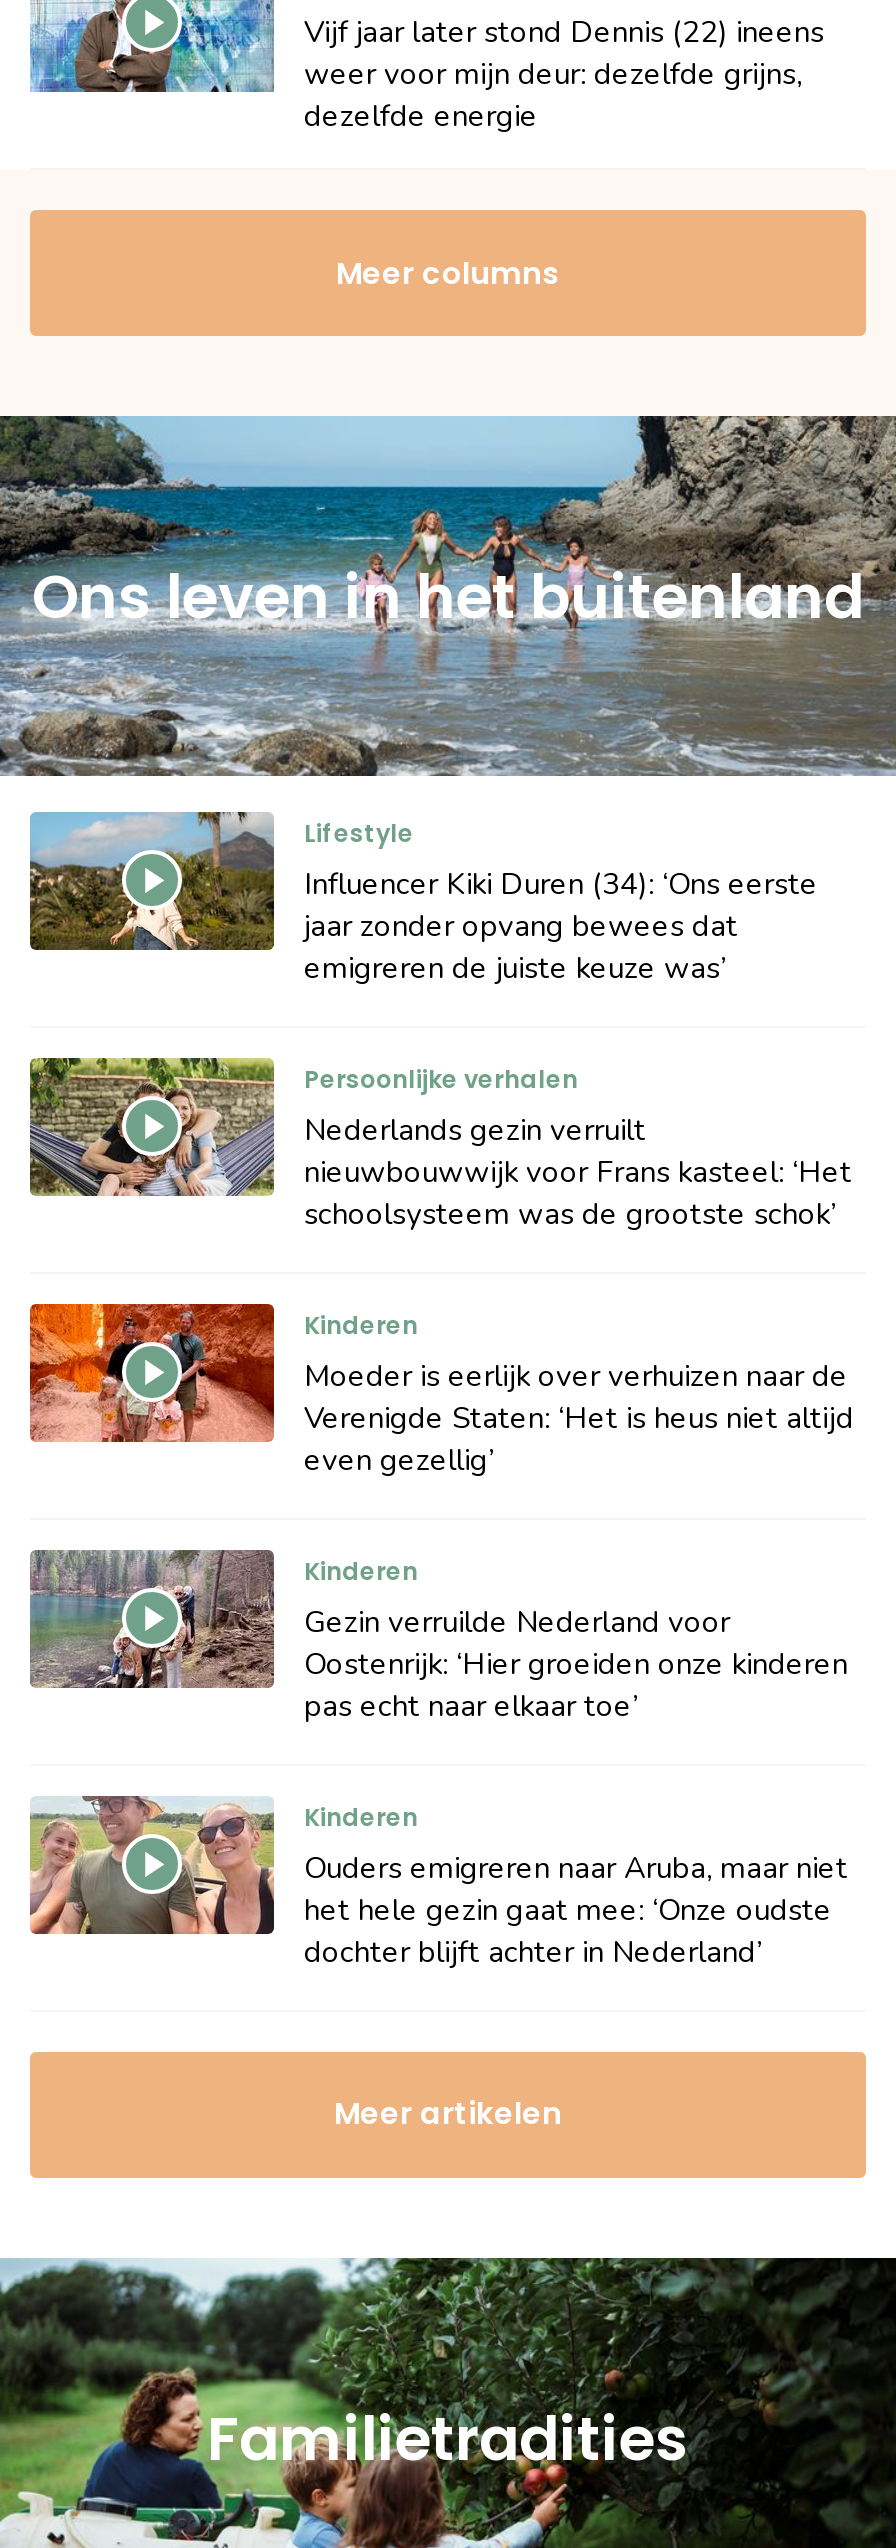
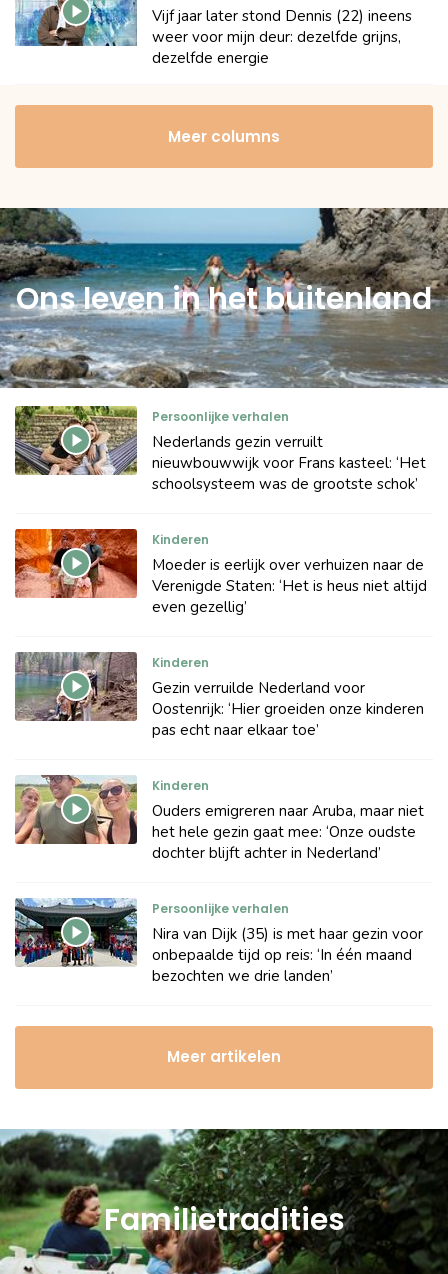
- [image]
- Lifestyle
- Influencer Kiki Duren (34): ‘Ons eerste
- jaar zonder opvang bewees dat
- emigreren de juiste keuze was’

moved up: [image] | Persoonlijke verhalen | Nederlands gezin verruilt | ... | het hele gezin gaat mee: ‘Onze oudste | dochter blijft achter in Nederland’

+ [image]
+ Persoonlijke verhalen
+ Nira van Dijk (35) is met haar gezin voor
+ onbepaalde tijd op reis: ‘In één maand
+ bezochten we drie landen’
